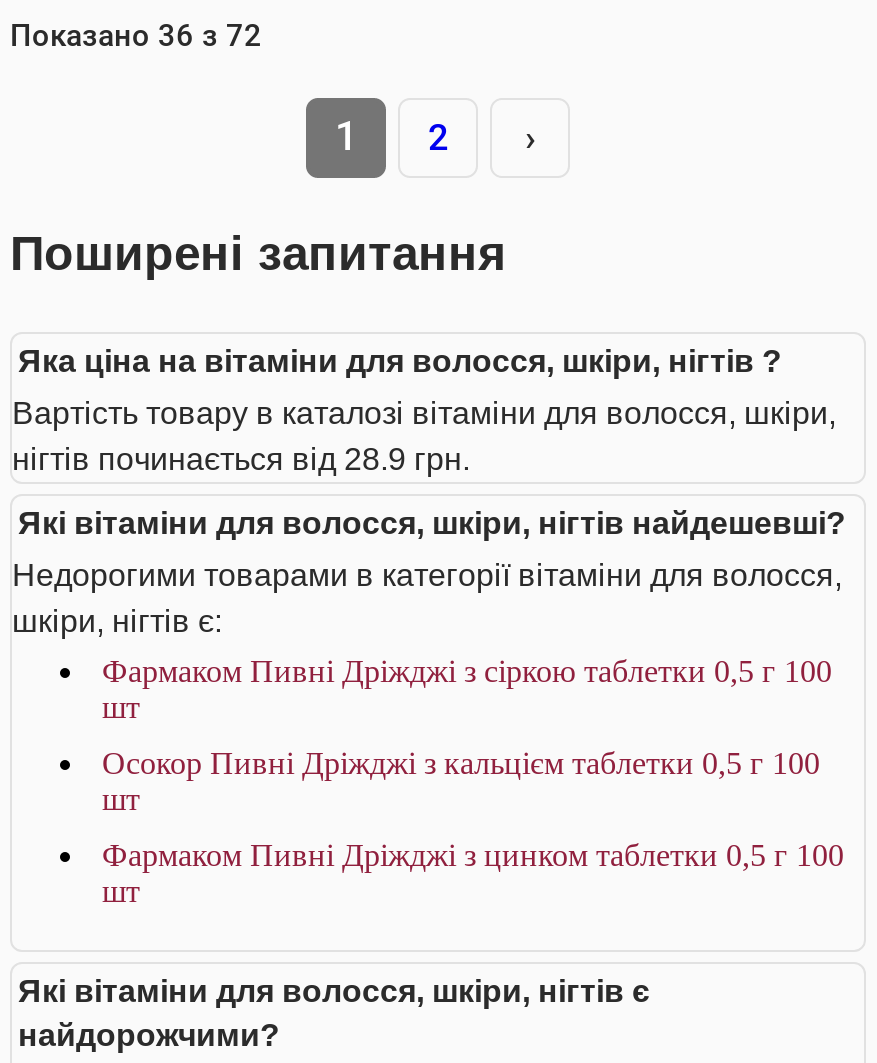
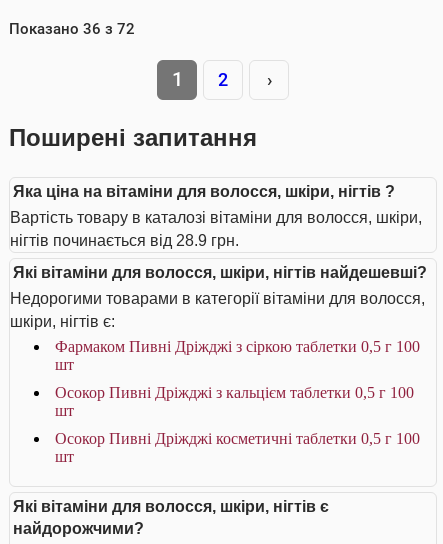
- Фармаком Пивні Дріжджі з цинком таблетки 0,5 г 100
+ Осокор Пивні Дріжджі косметичні таблетки 0,5 г 100
